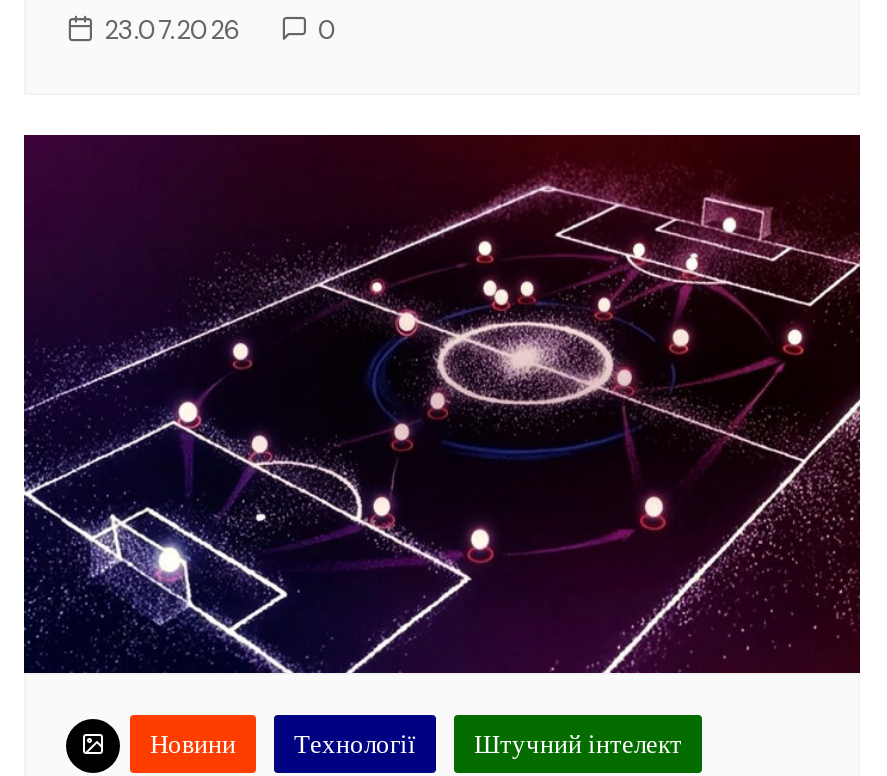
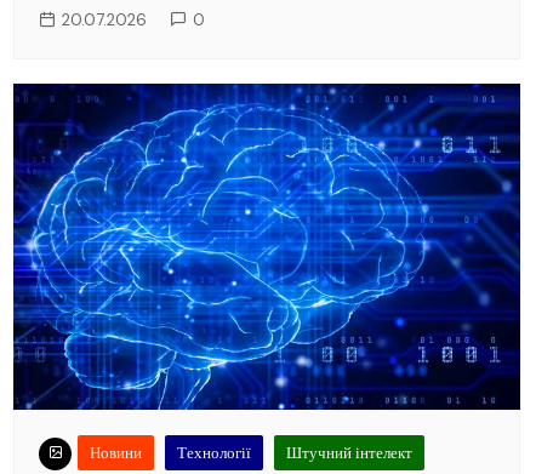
- 23.07.2026
+ 20.07.2026

- [image]
+ [image]
